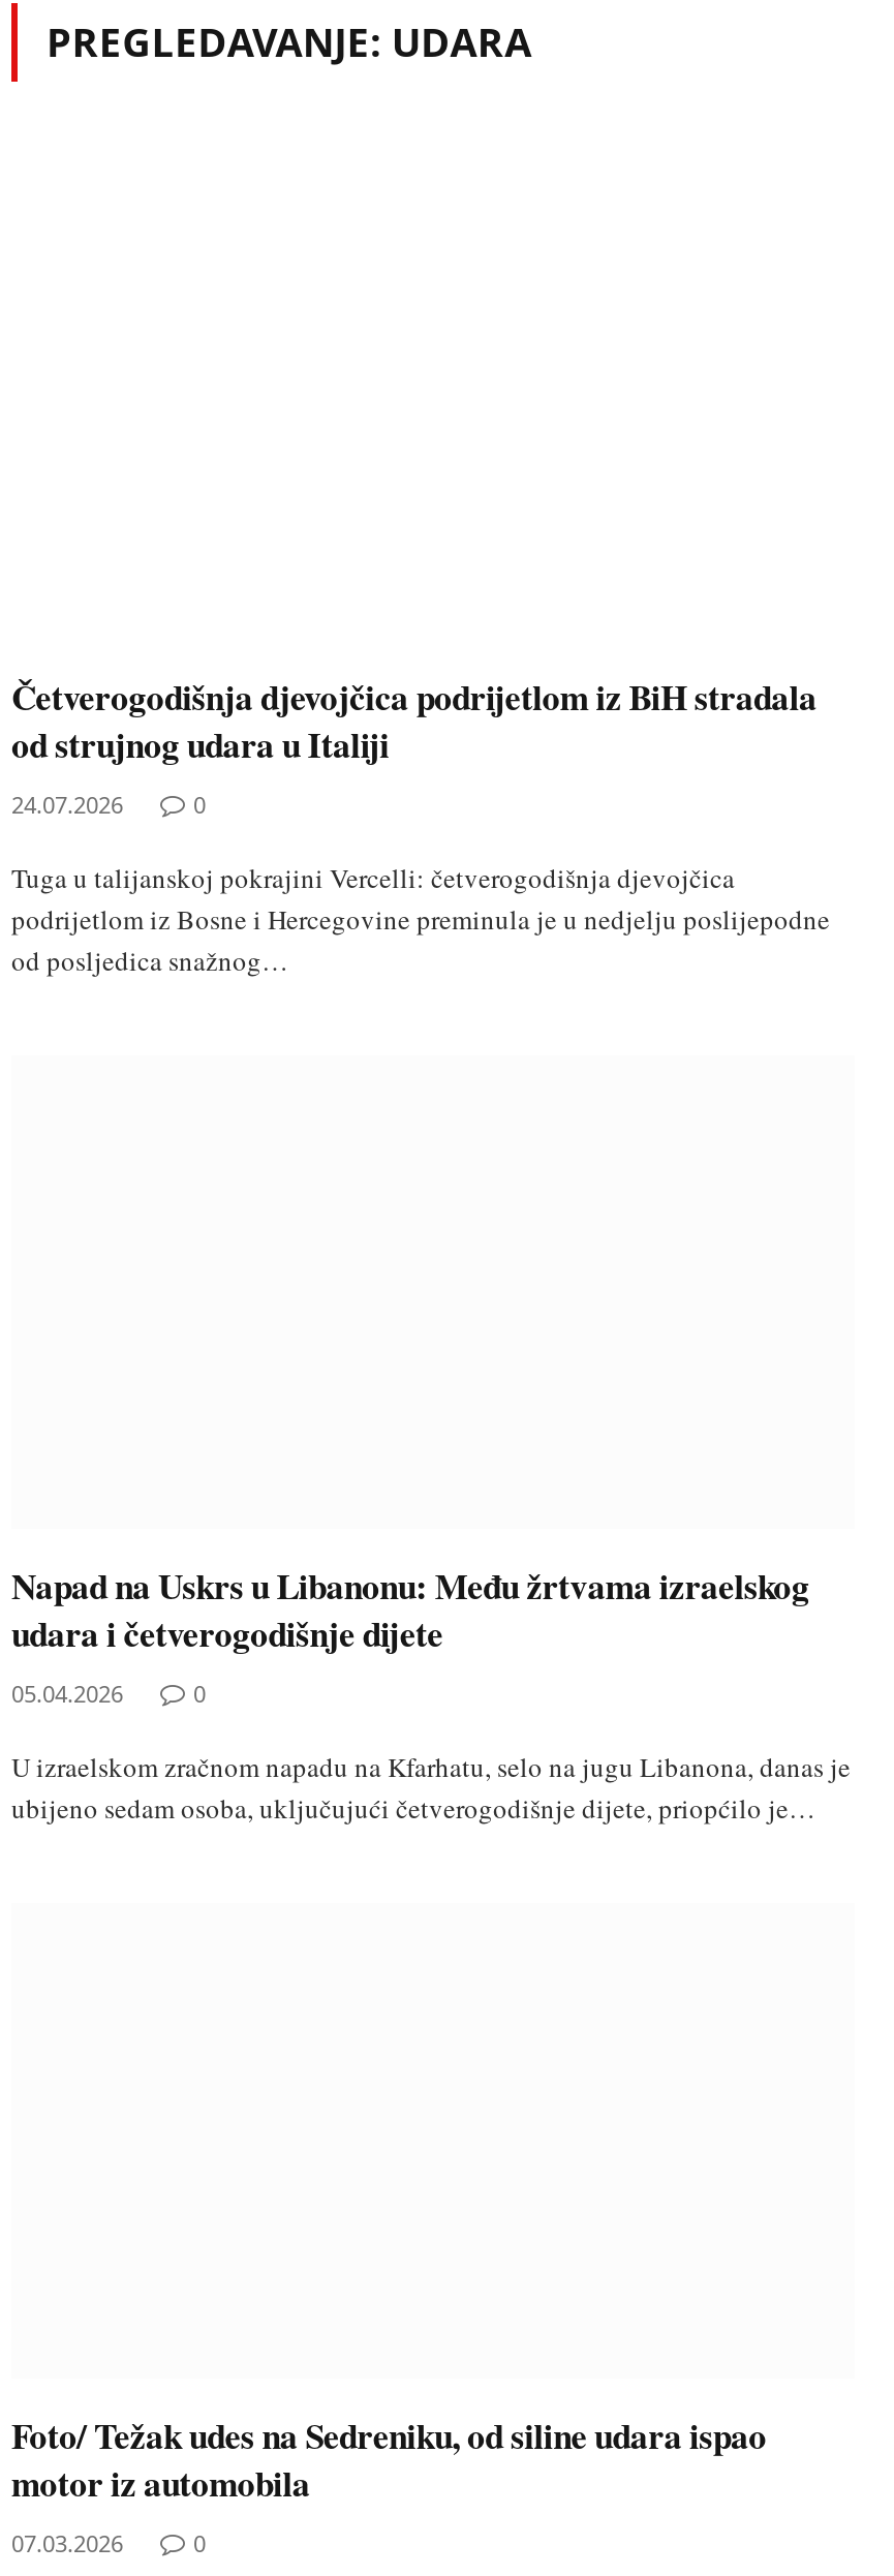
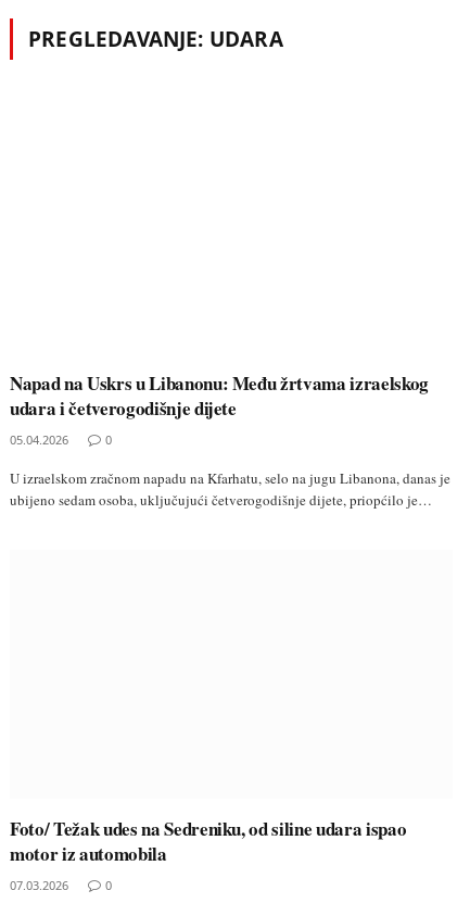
- Četverogodišnja djevojčica podrijetlom iz BiH stradala
- od strujnog udara u Italiji
- 24.07.2026
- 0
- Tuga u talijanskoj pokrajini Vercelli: četverogodišnja djevojčica
- podrijetlom iz Bosne i Hercegovine preminula je u nedjelju poslijepodne
- od posljedica snažnog…
